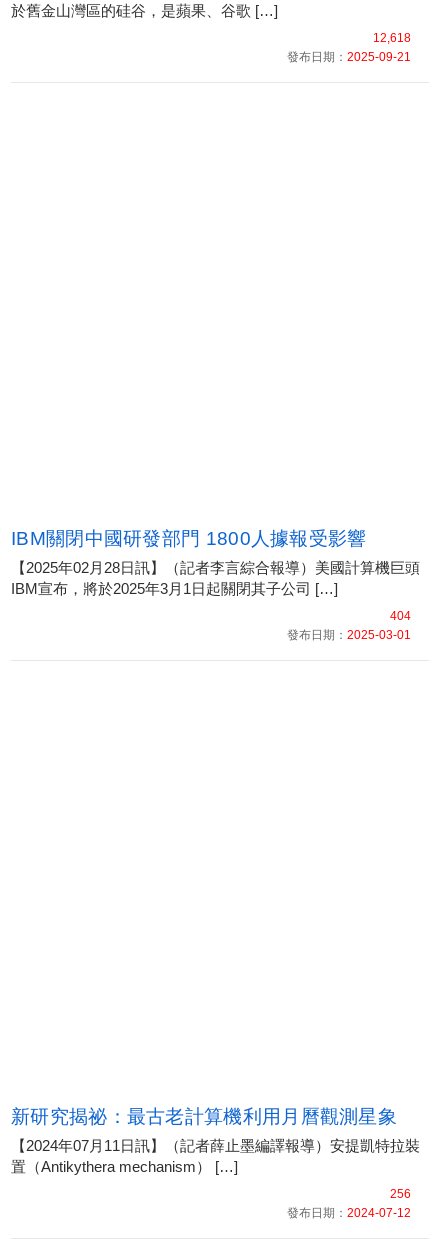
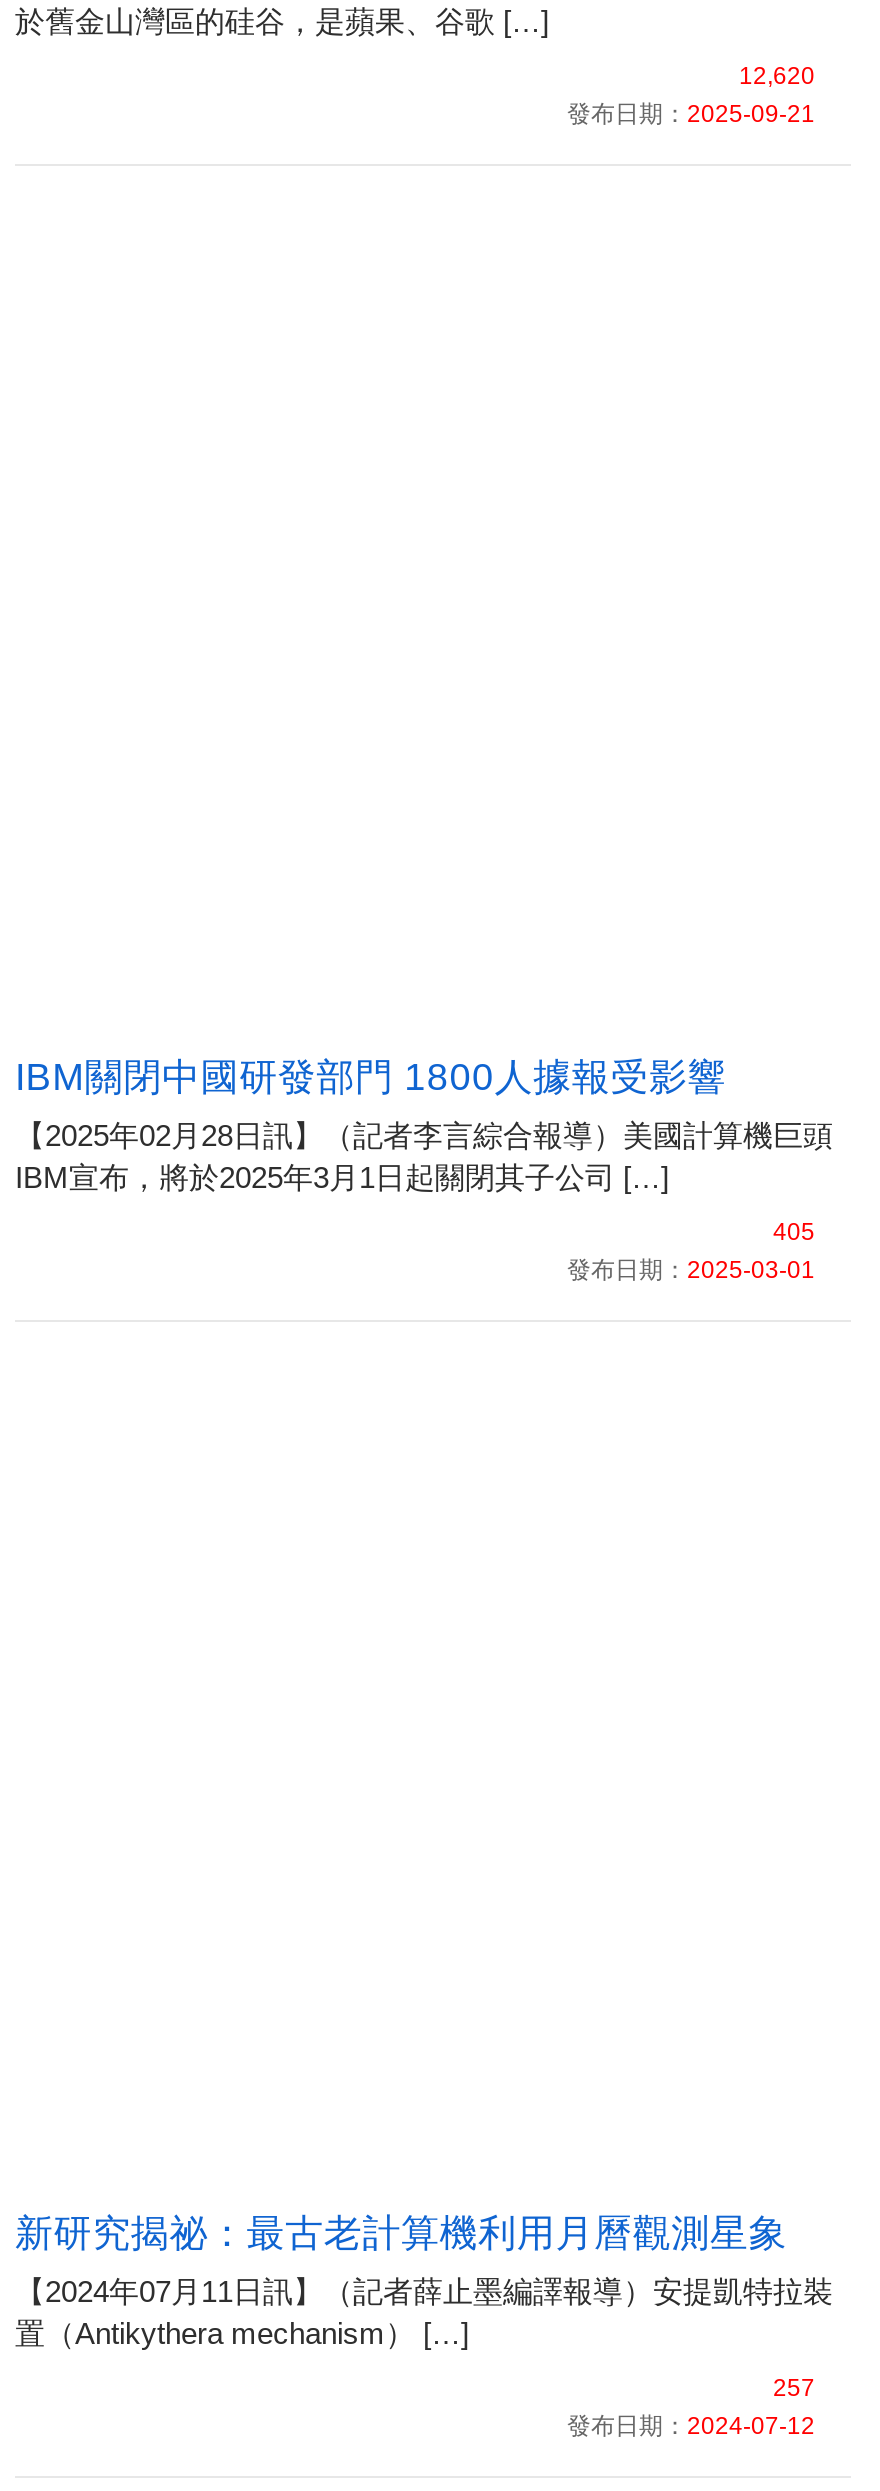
- 12,618
+ 12,620

- 404
+ 405

- 256
+ 257
